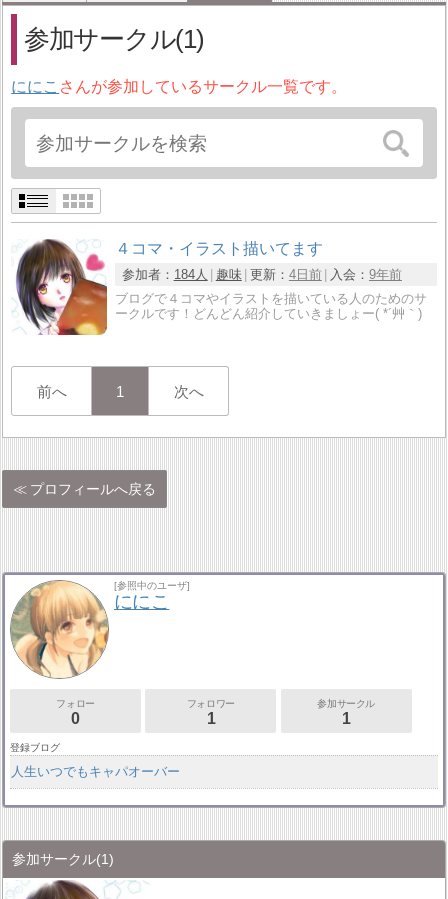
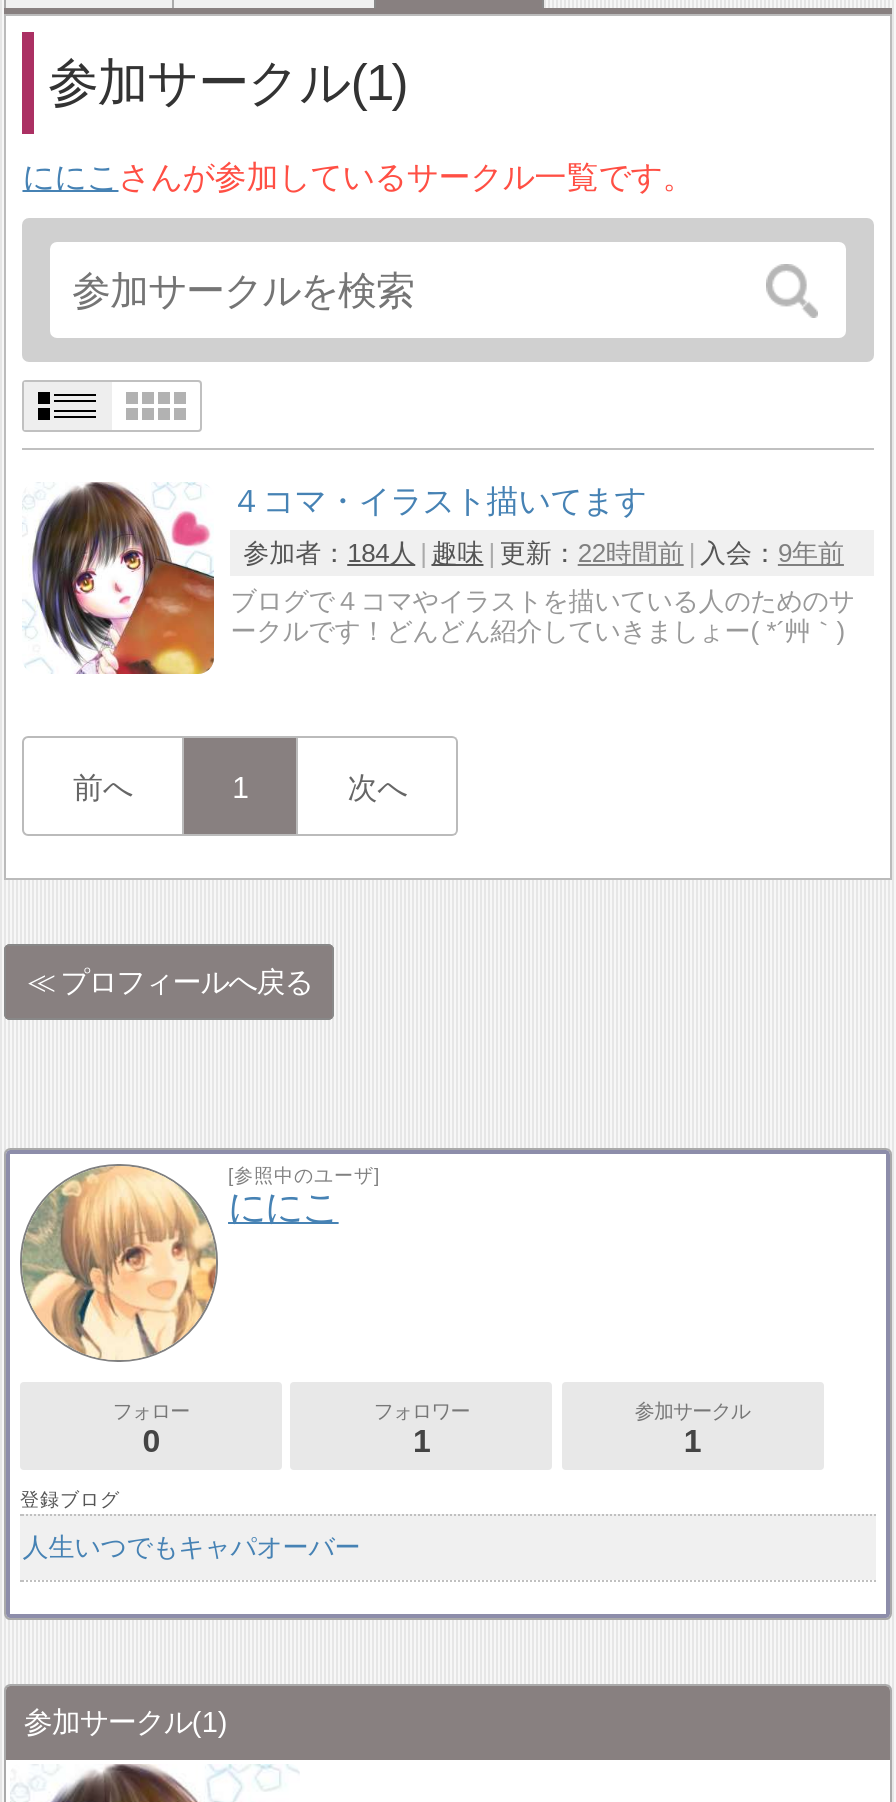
- 参加者：184人 趣味 更新：4日前 入会：9年前
+ 参加者：184人 趣味 更新：22時間前 入会：9年前
